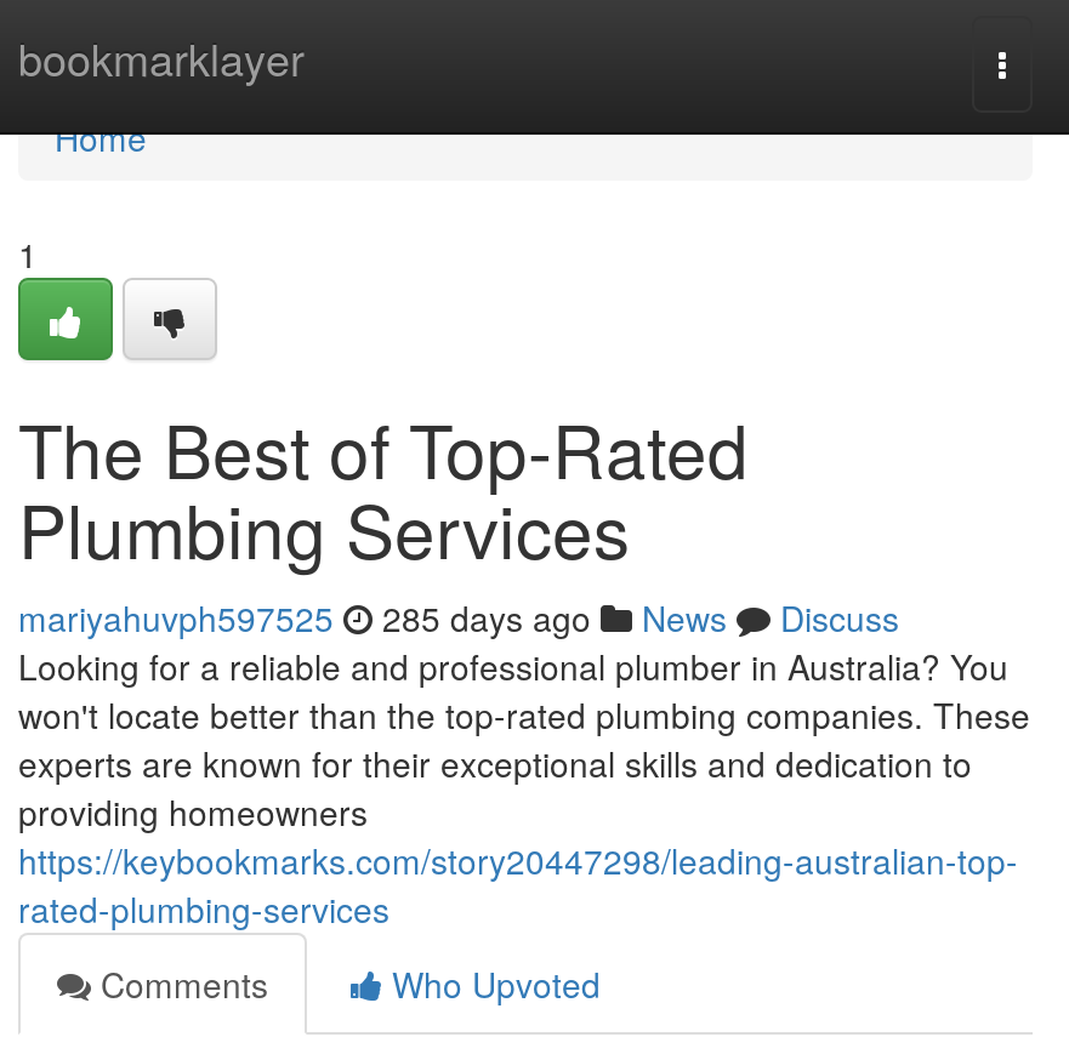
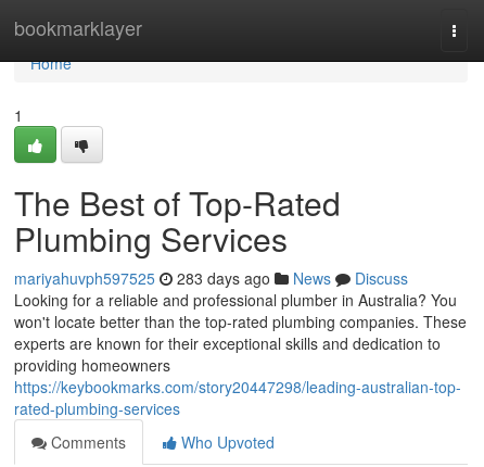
- mariyahuvph597525 285 days ago News Discuss
+ mariyahuvph597525 283 days ago News Discuss
